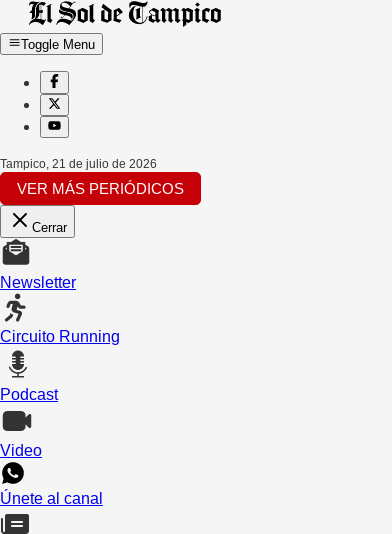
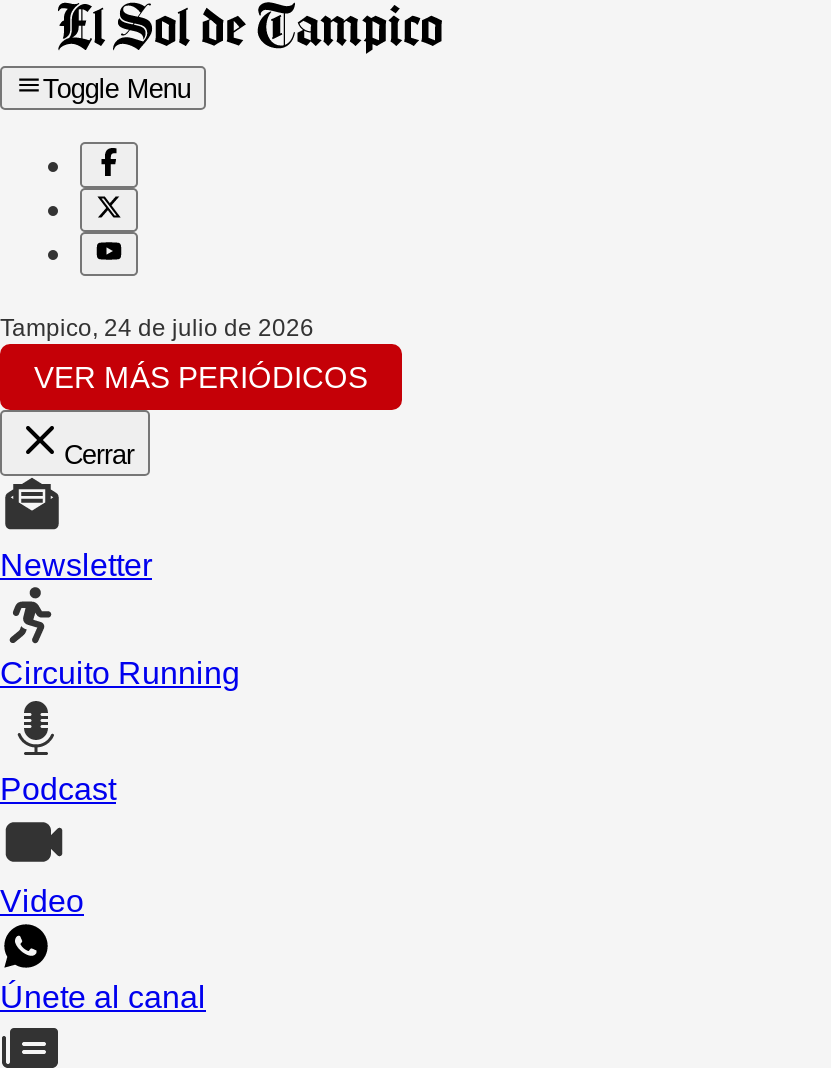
- Tampico, 21 de julio de 2026
+ Tampico, 24 de julio de 2026
